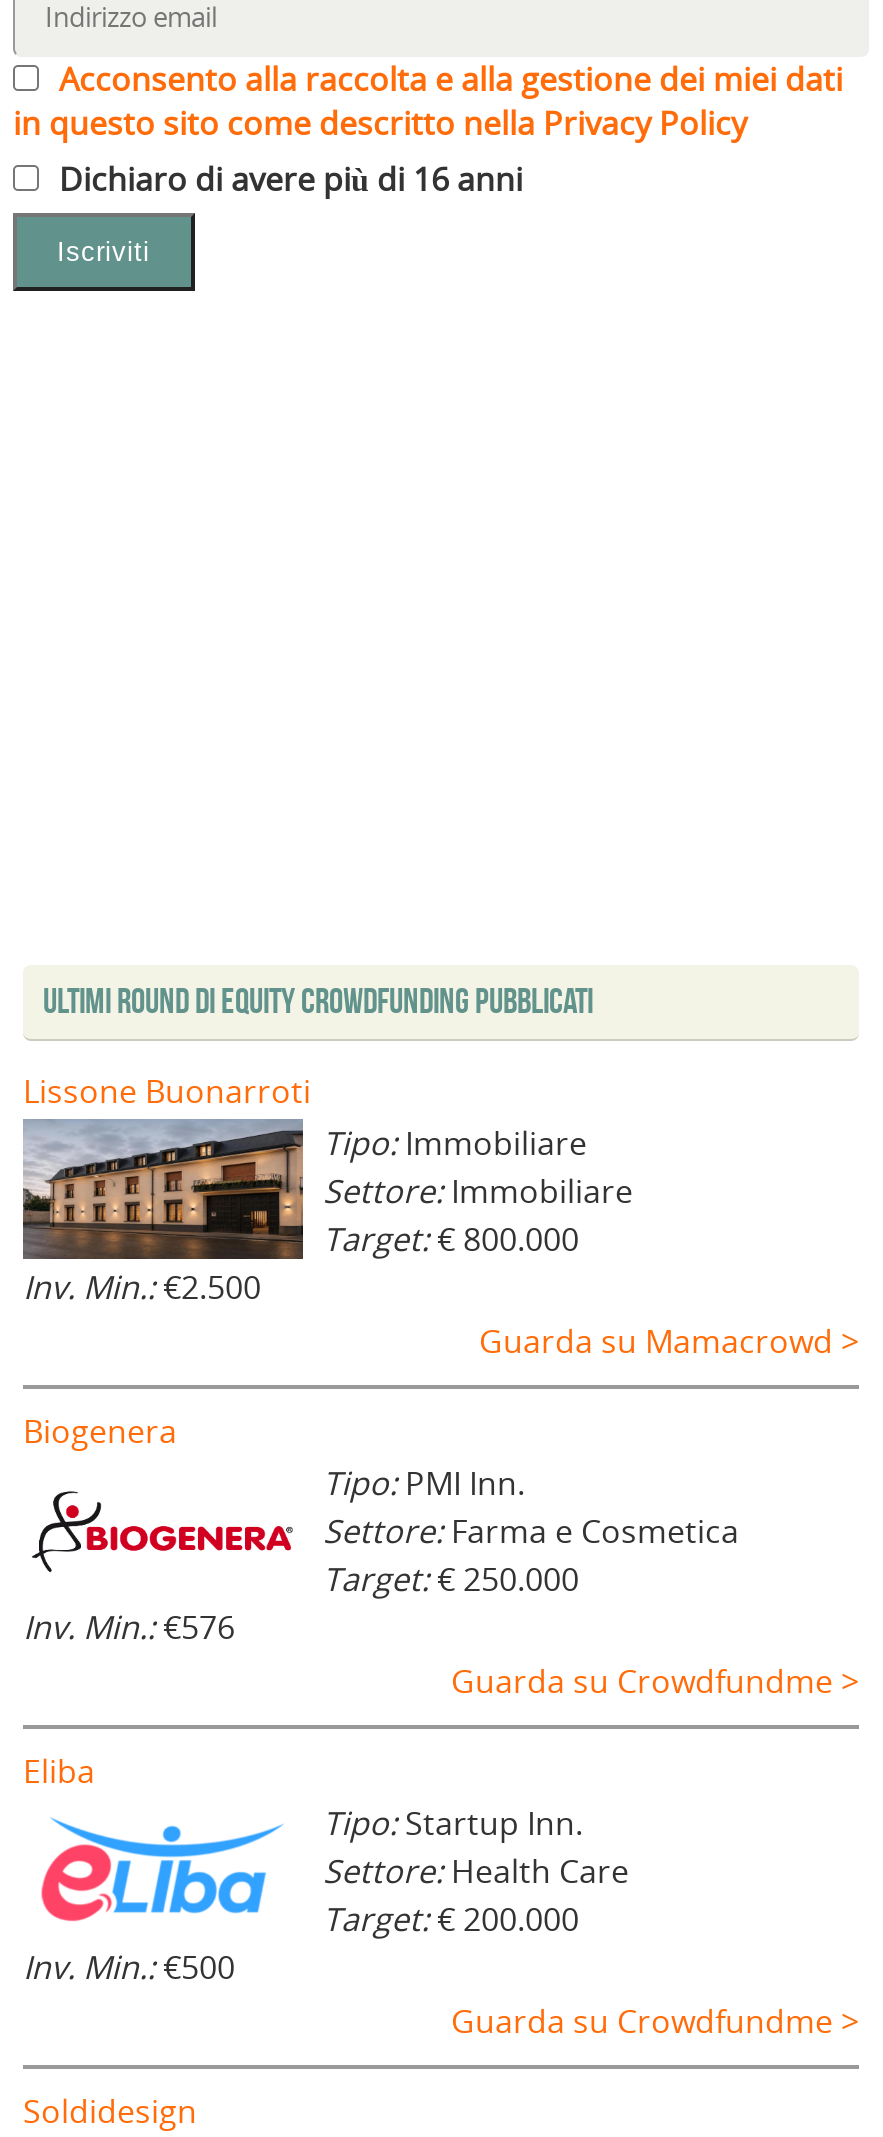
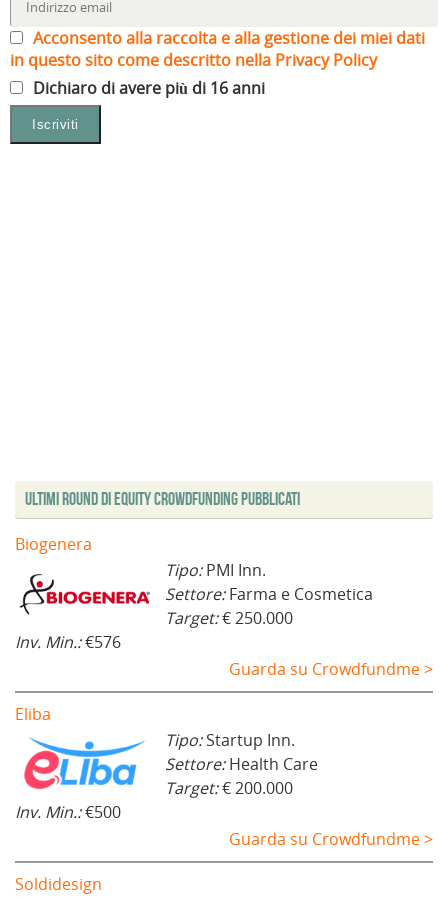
- [image]
- Lissone Buonarroti
- Tipo: Immobiliare
- Settore: Immobiliare
- Target:€ 800.000
- Inv. Min.:€2.500
- Guarda su Mamacrowd >
